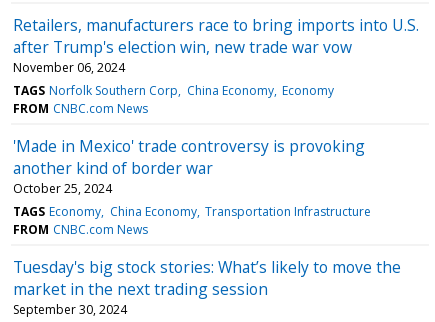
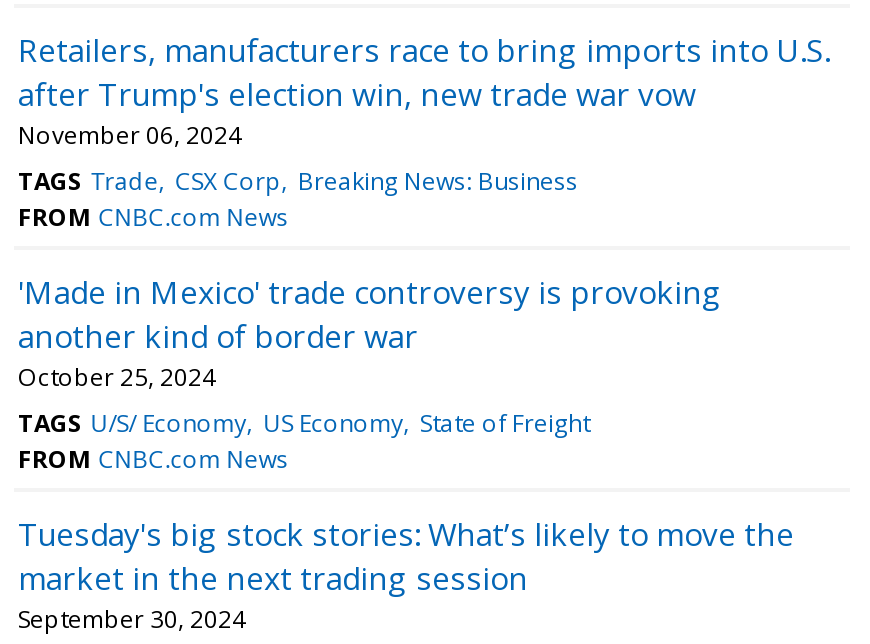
- TAGS Norfolk Southern Corp China Economy Economy
+ TAGS Trade CSX Corp Breaking News: Business

- TAGS Economy China Economy Transportation Infrastructure
+ TAGS U/S/ Economy US Economy State of Freight
